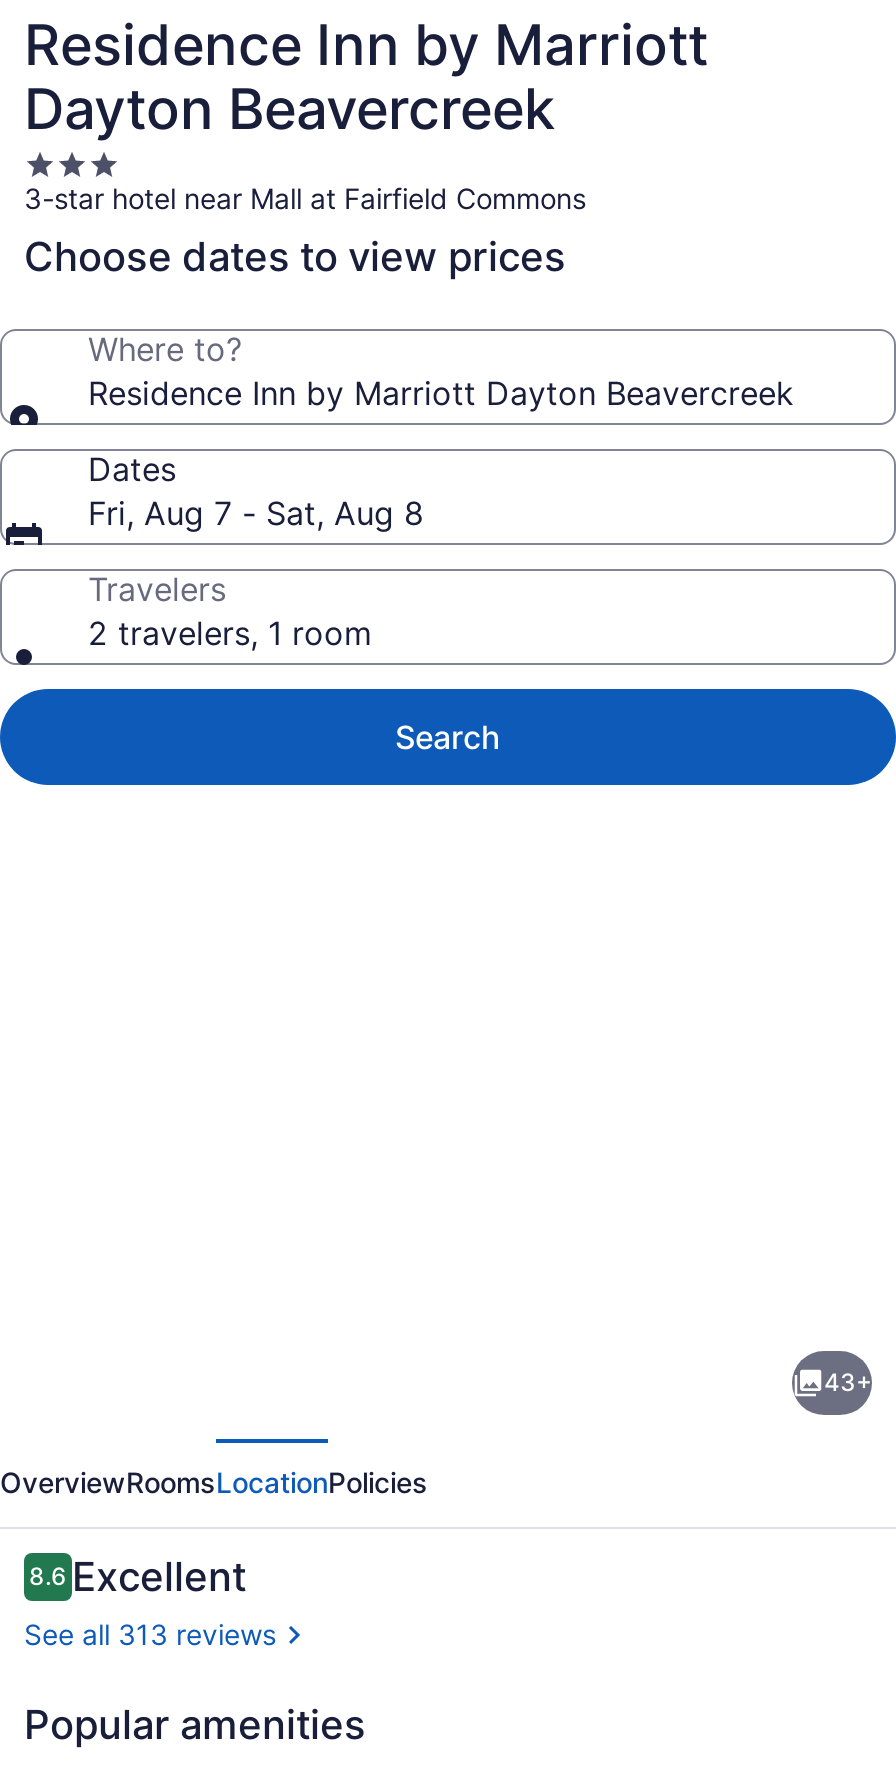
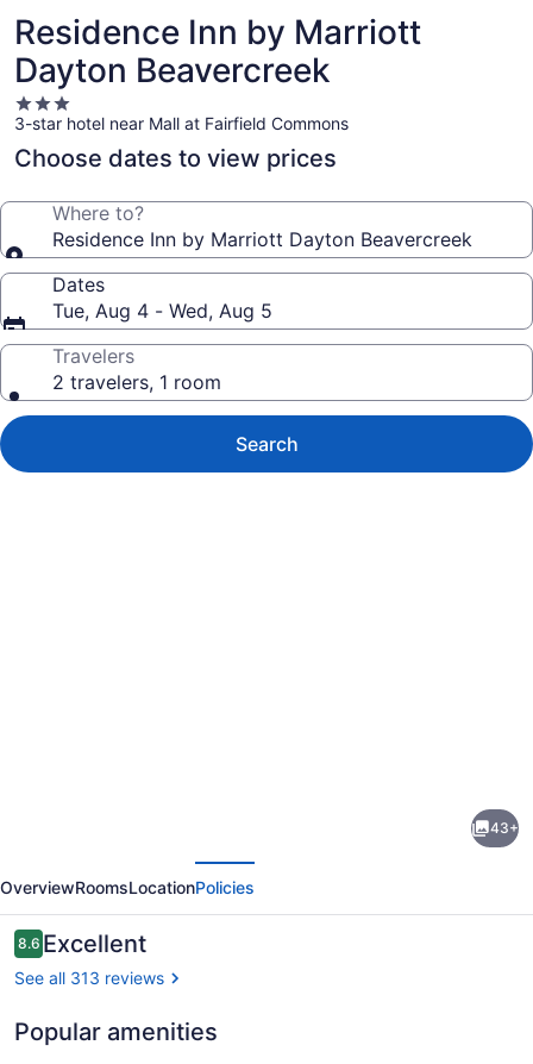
- Fri, Aug 7 - Sat, Aug 8
+ Tue, Aug 4 - Wed, Aug 5
